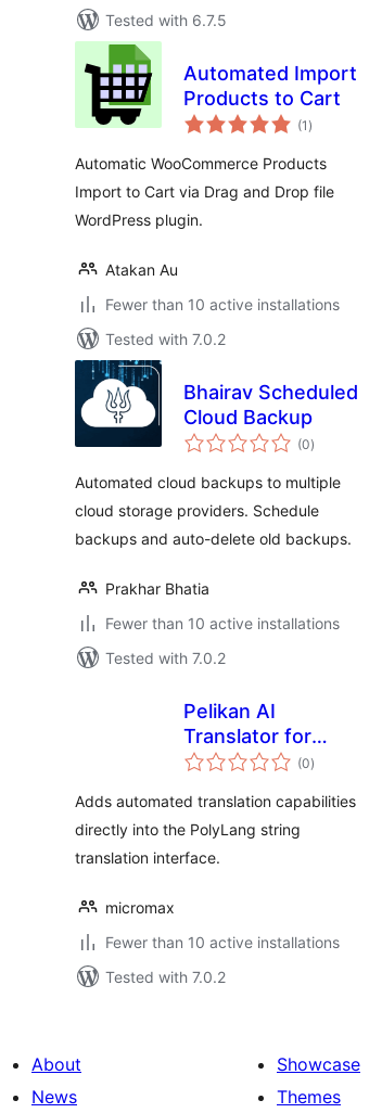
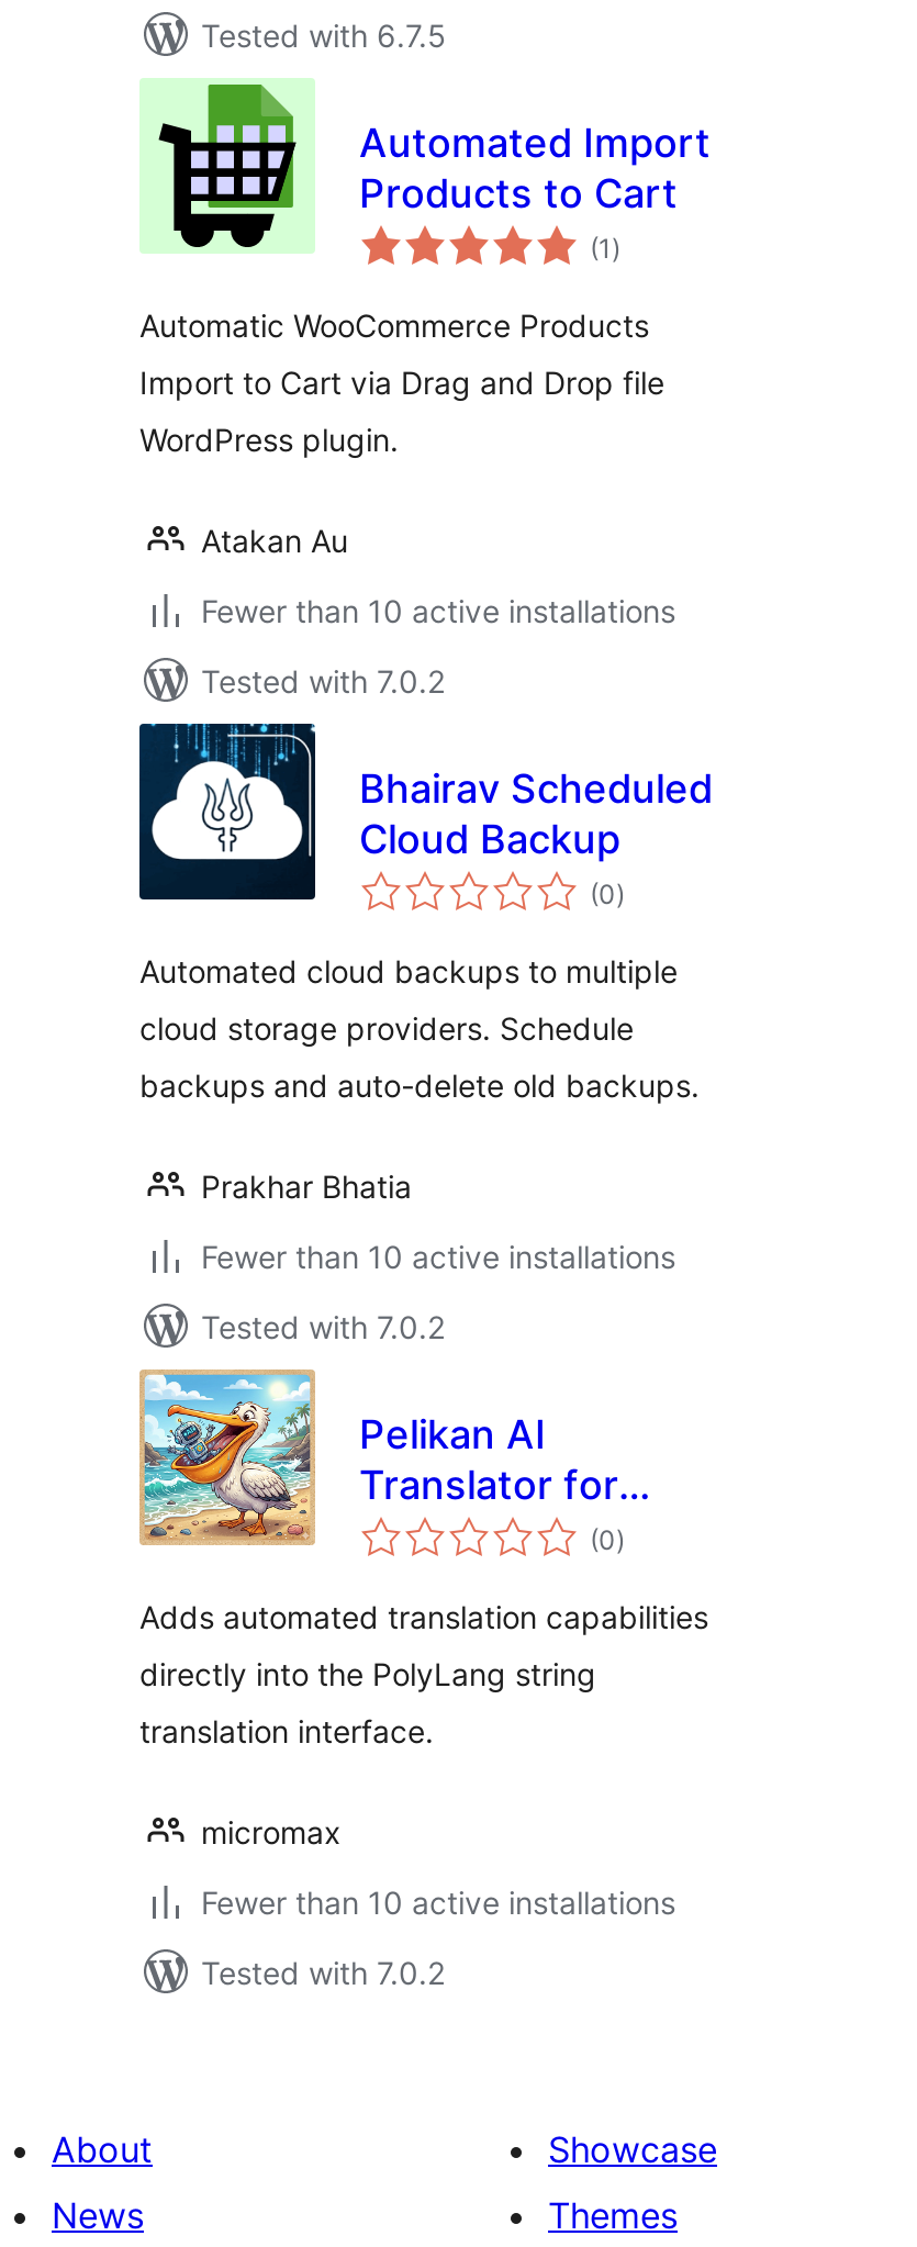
+ [image]
